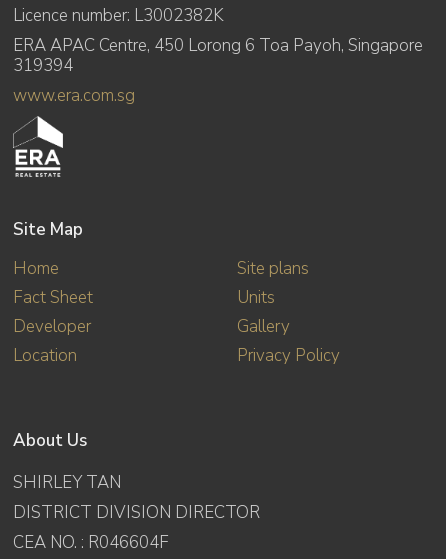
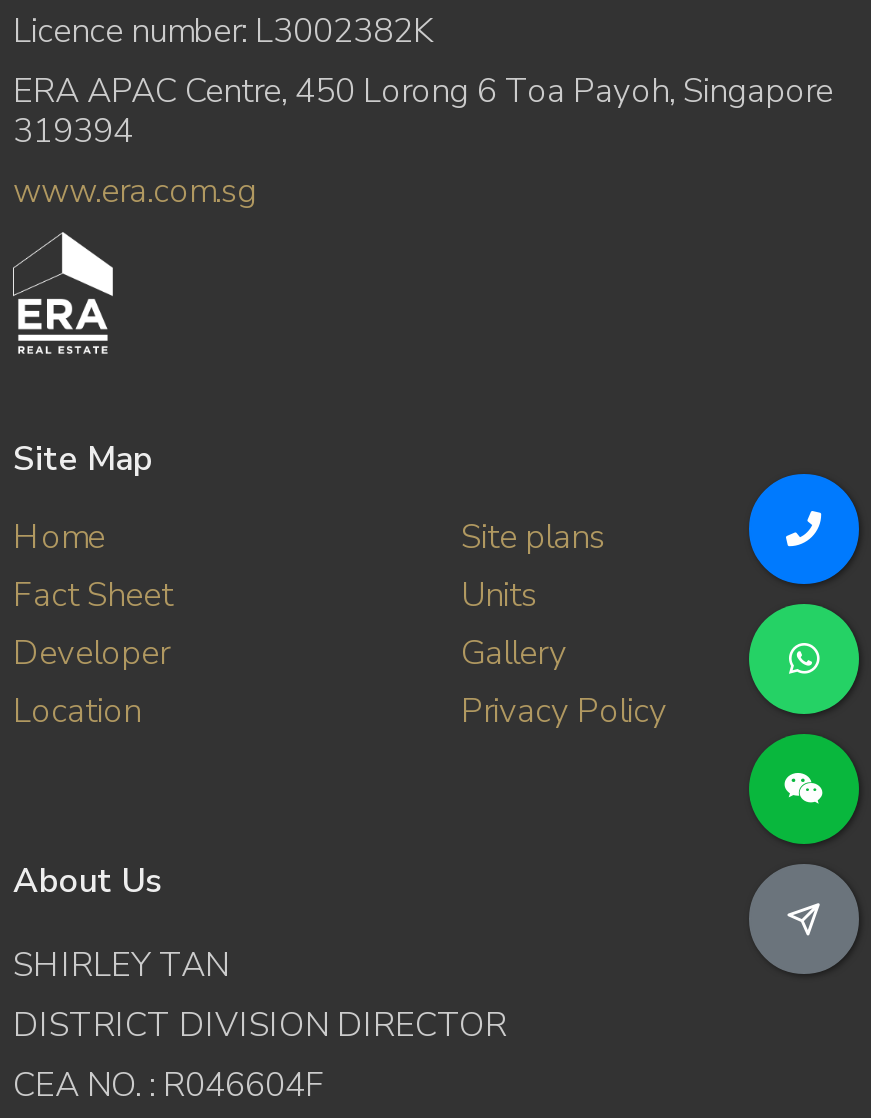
+ [image]

+ [image]

+ [image]

+ [image]
